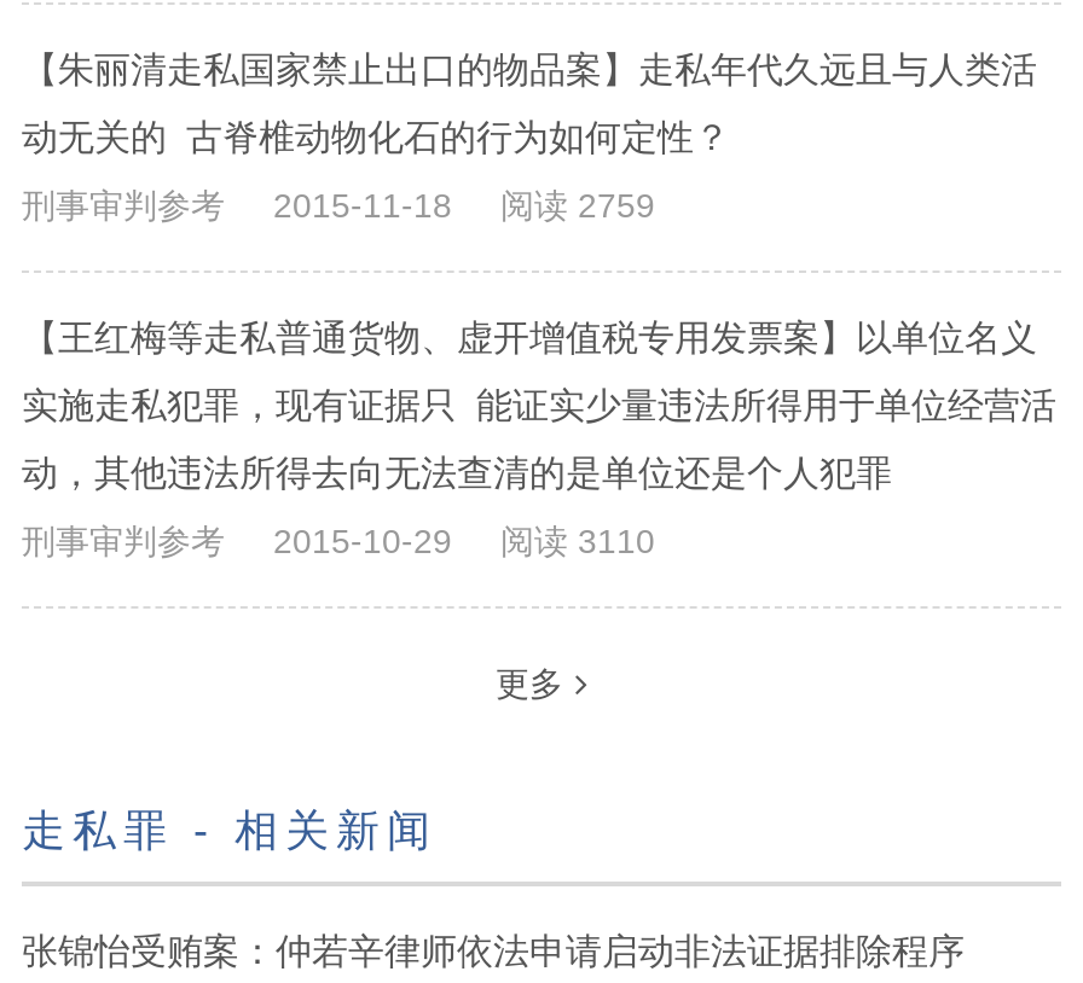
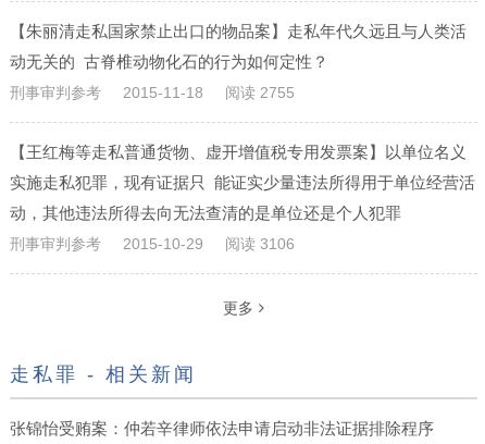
- 刑事审判参考 2015-11-18 阅读 2759
+ 刑事审判参考 2015-11-18 阅读 2755

- 刑事审判参考 2015-10-29 阅读 3110
+ 刑事审判参考 2015-10-29 阅读 3106
